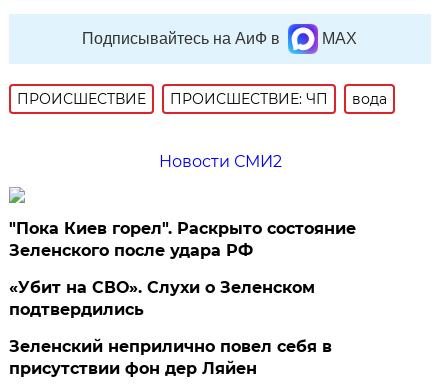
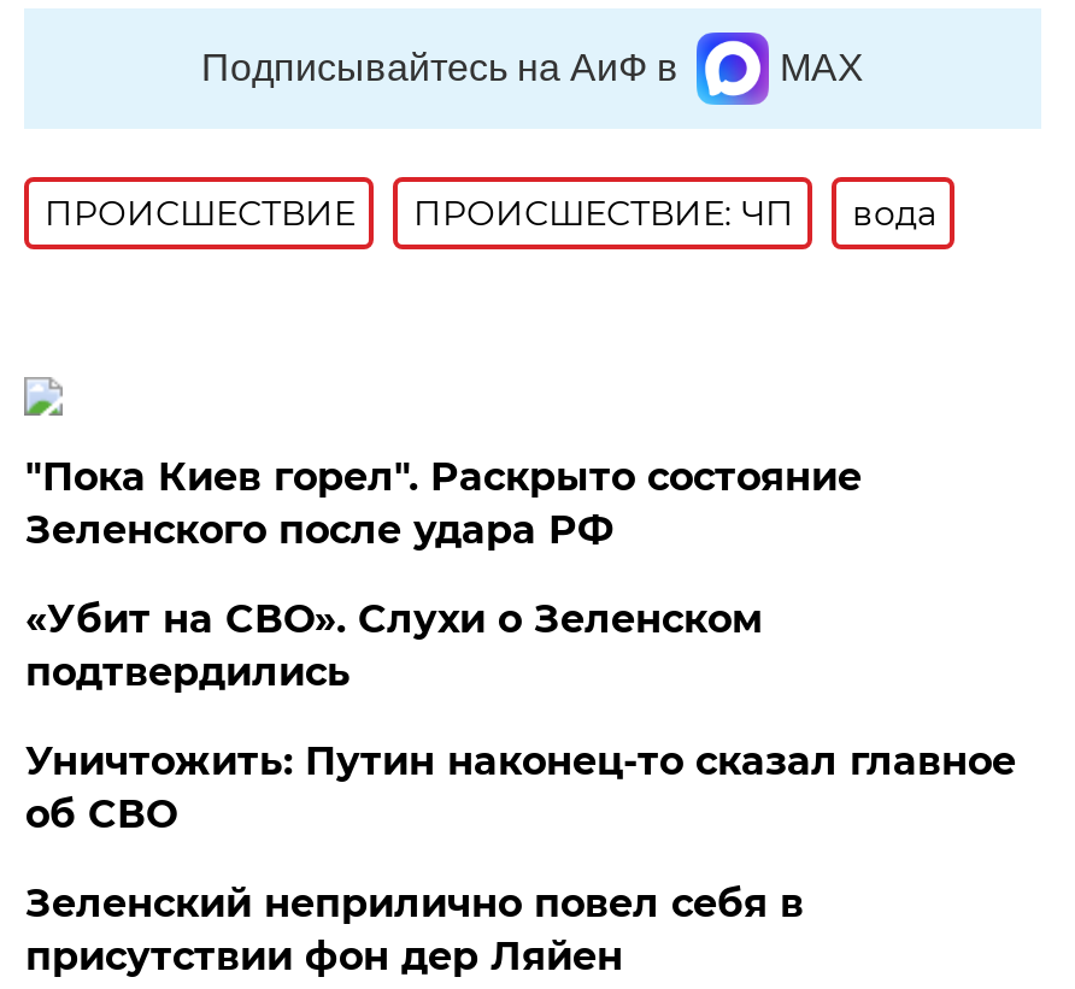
- Новости СМИ2

moved up: "Пока Киев горел". Раскрыто состояние | Зеленского после удара РФ | «Убит на СВО». Слухи о Зеленском | подтвердились

+ Уничтожить: Путин наконец-то сказал главное
+ об СВО
